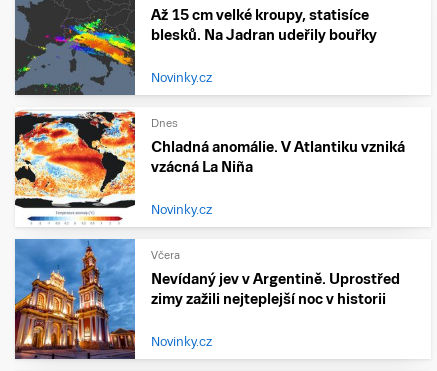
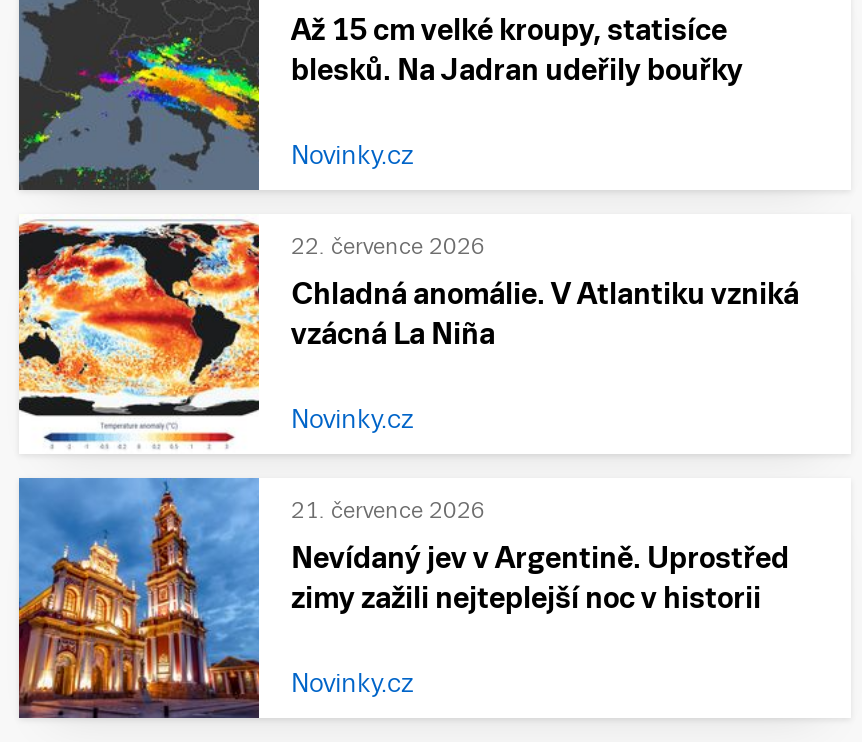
- Dnes
+ 22. července 2026

- Včera
+ 21. července 2026
